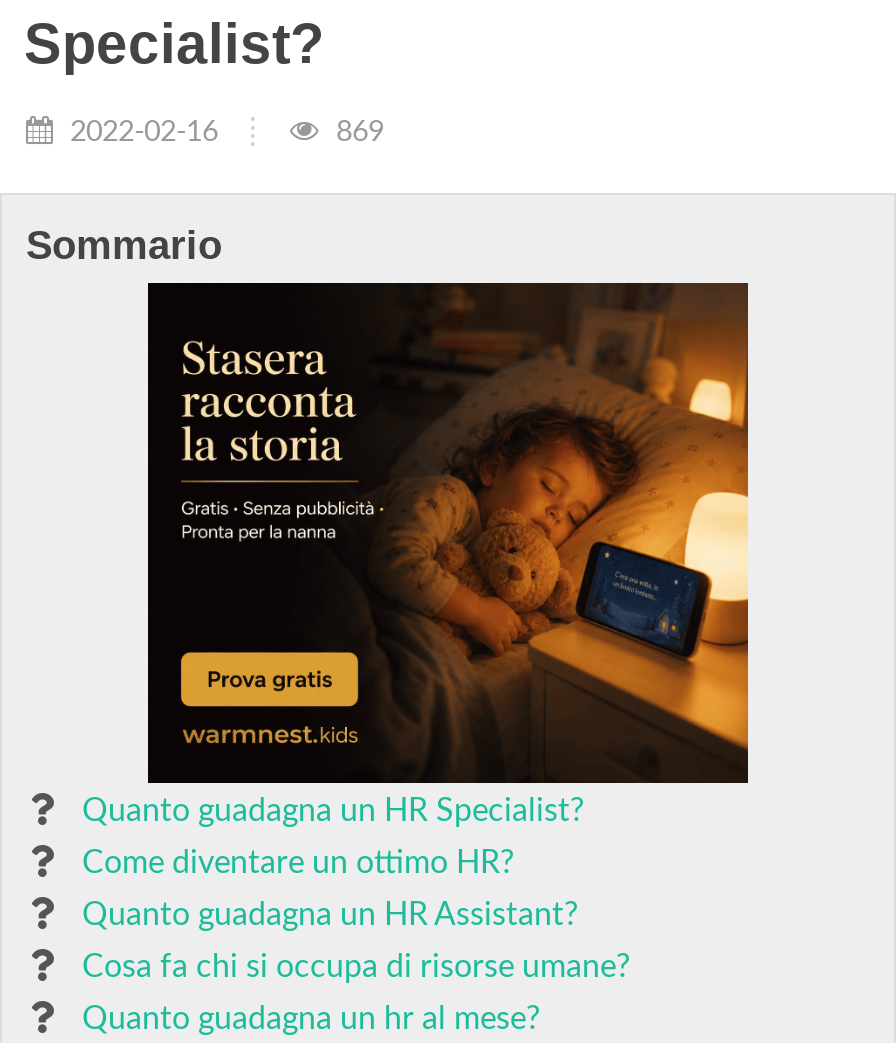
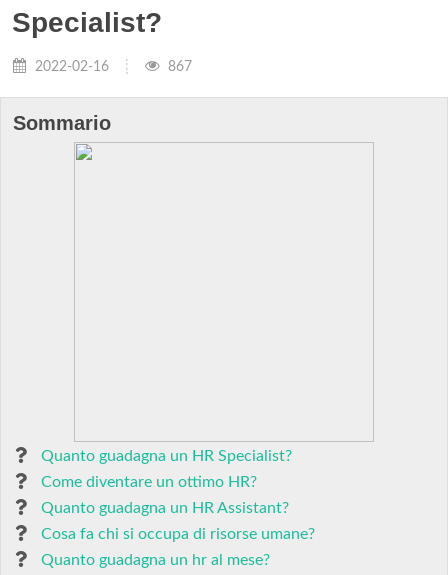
- 869
+ 867

- [image]
